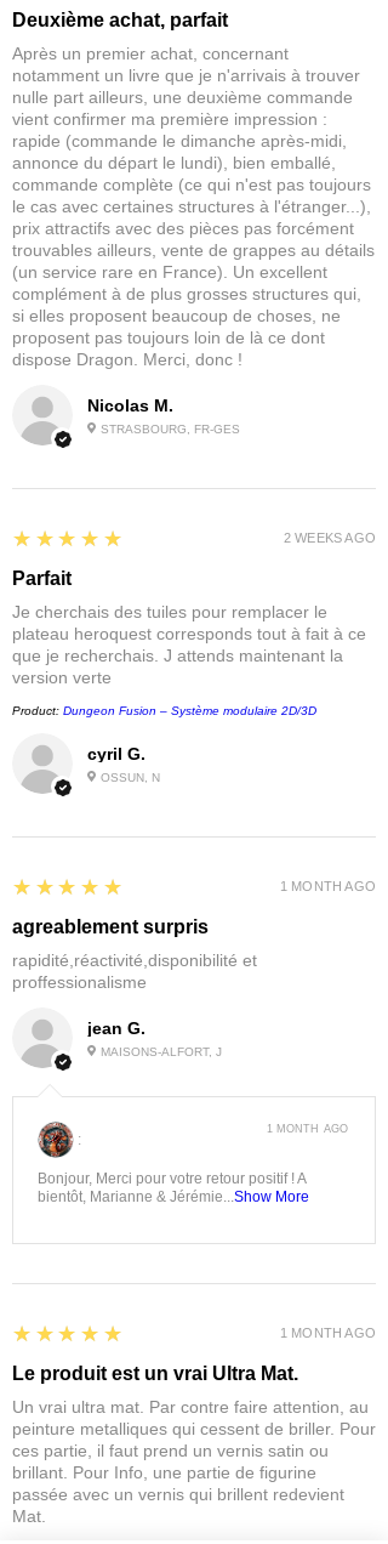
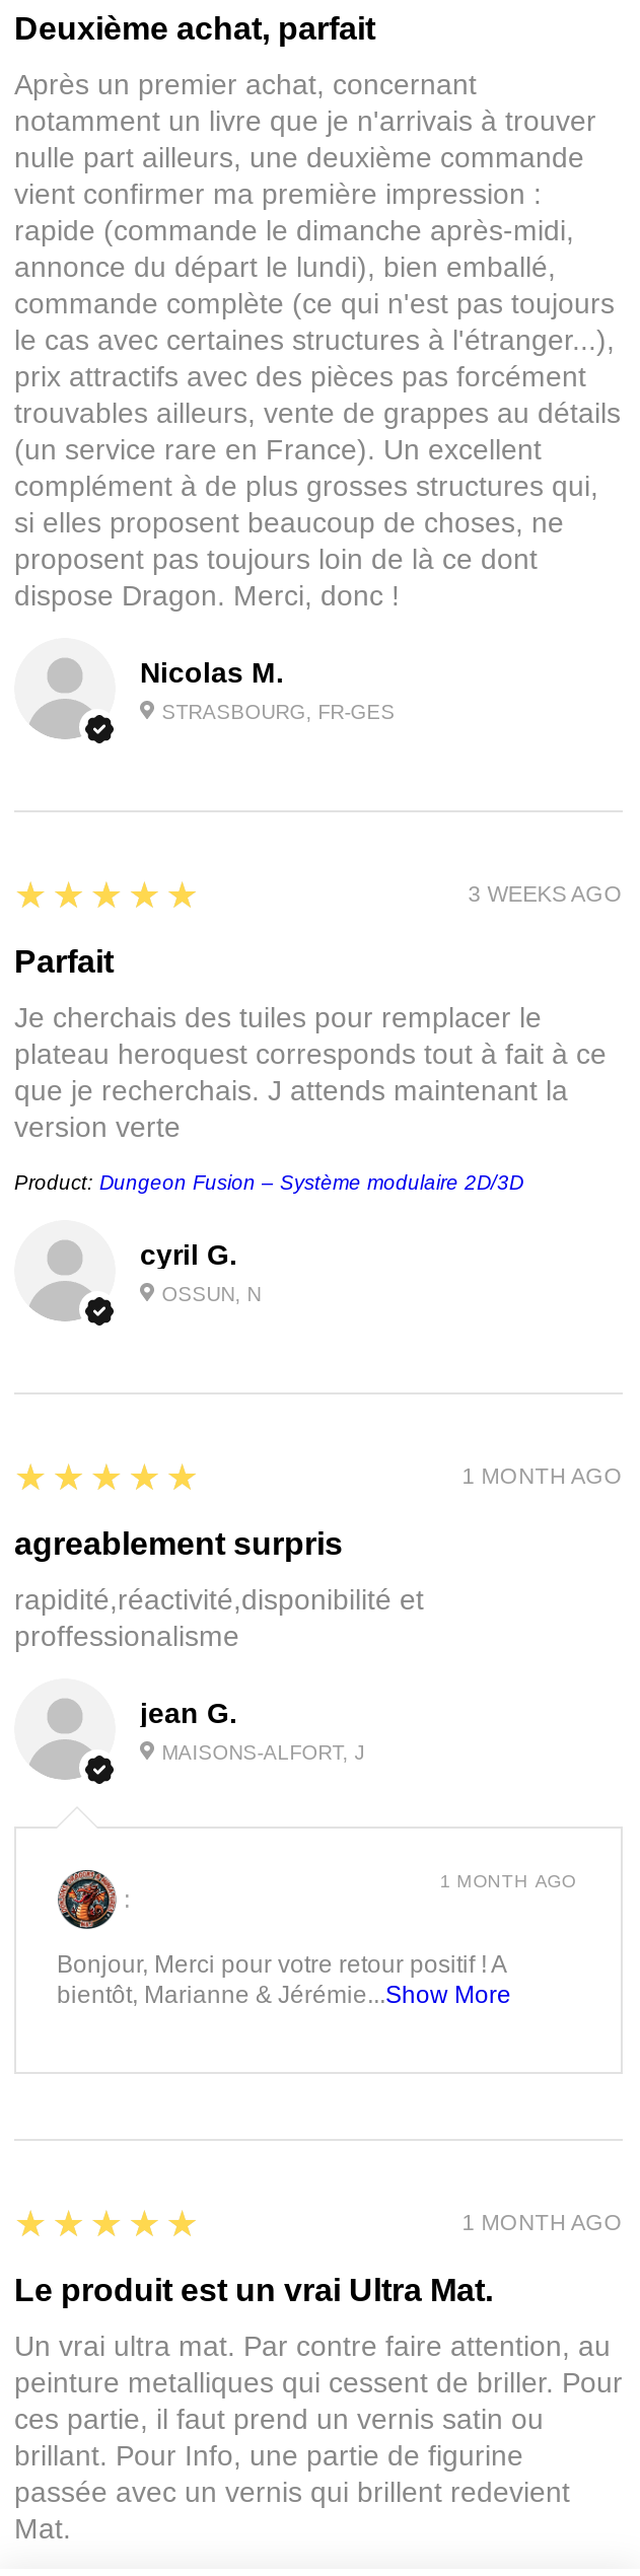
- 2 WEEKS AGO
+ 3 WEEKS AGO
